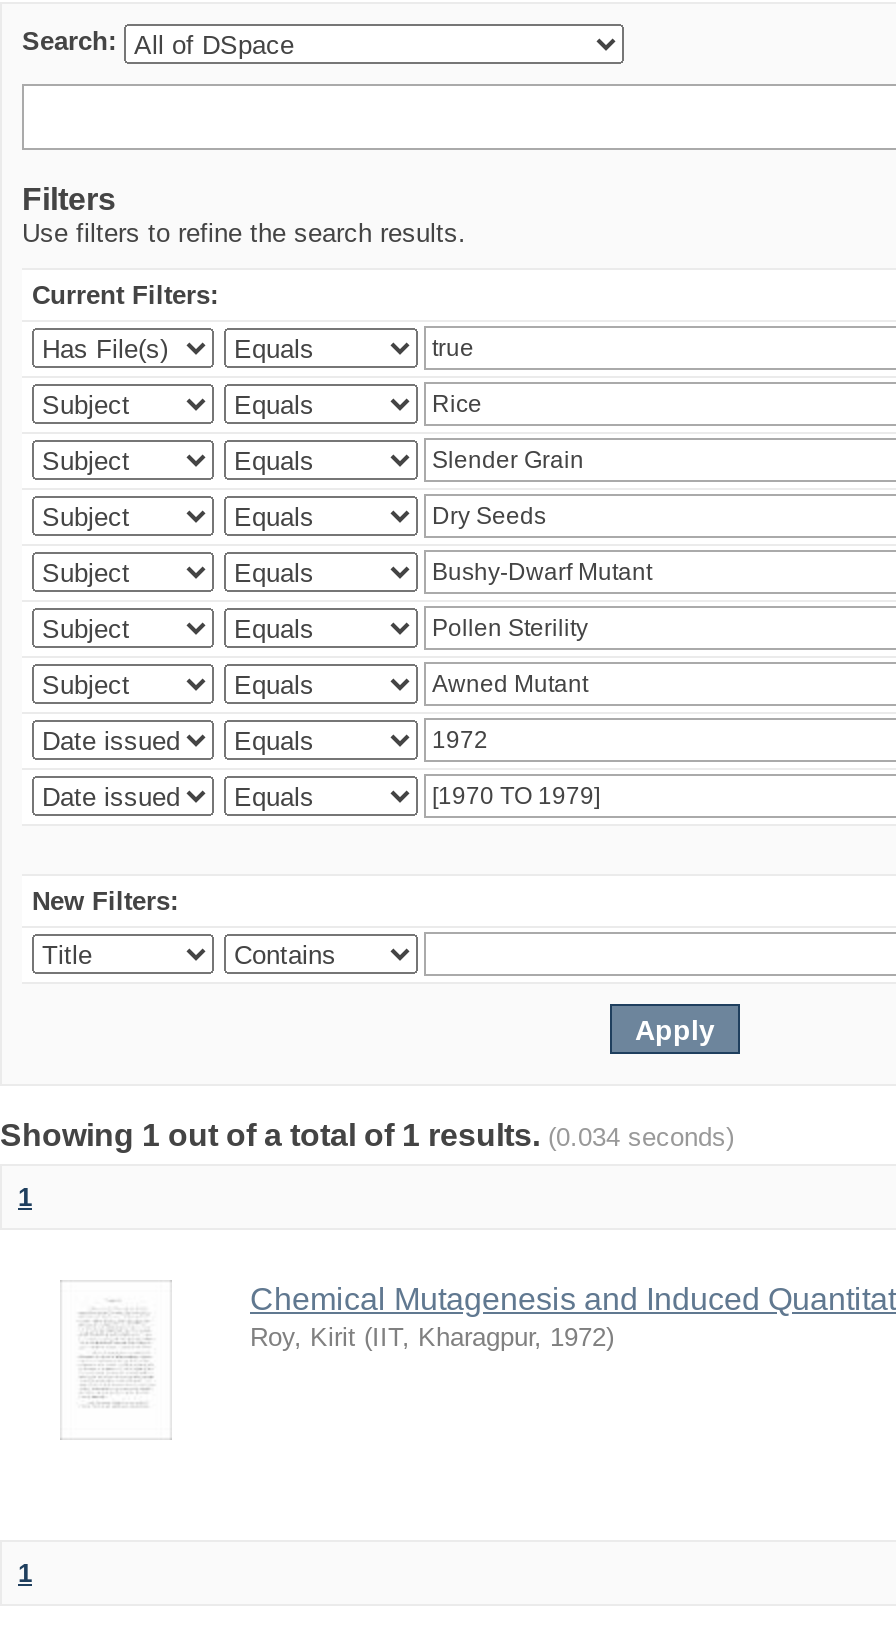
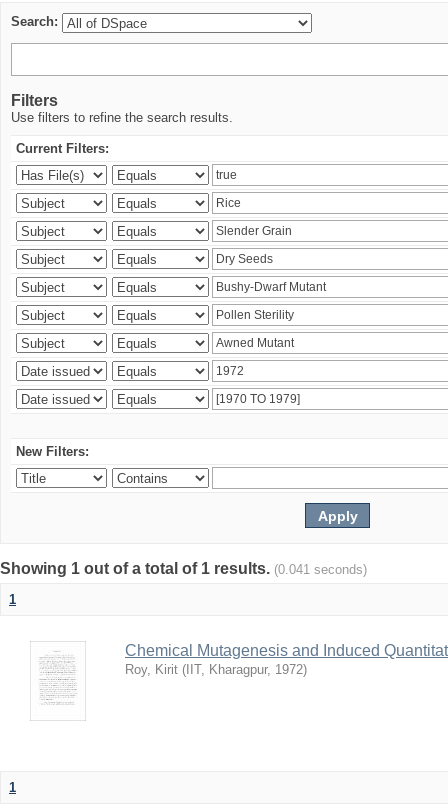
- Showing 1 out of a total of 1 results. (0.034 seconds)
+ Showing 1 out of a total of 1 results. (0.041 seconds)
